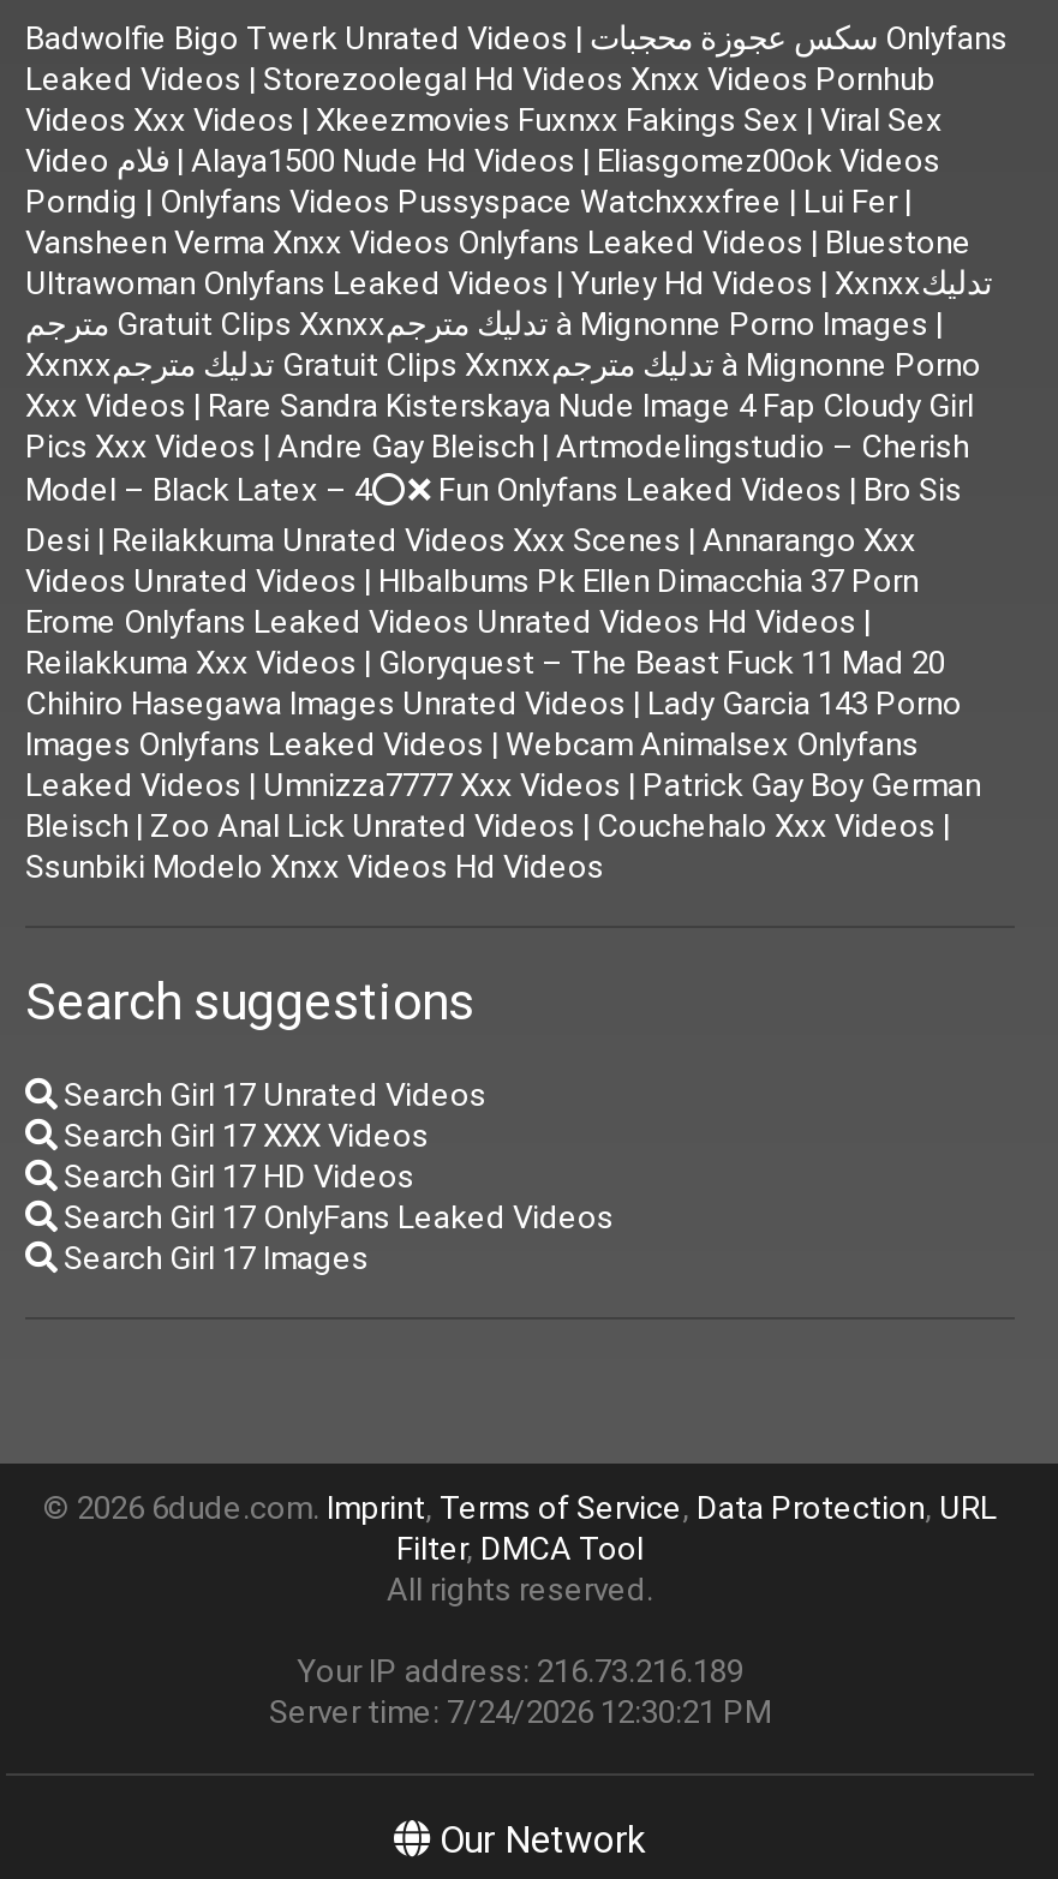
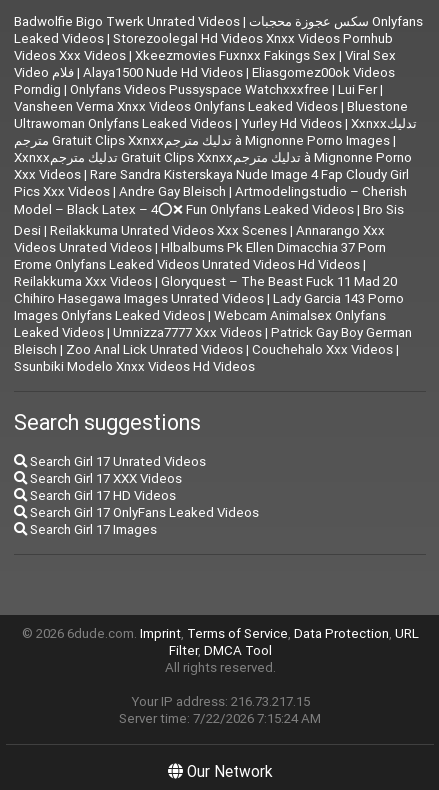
- Your IP address: 216.73.216.189
+ Your IP address: 216.73.217.15

- Server time: 7/24/2026 12:30:21 PM
+ Server time: 7/22/2026 7:15:24 AM
